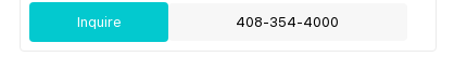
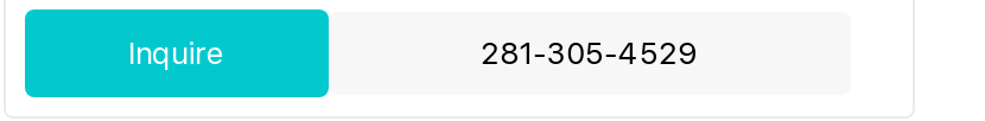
- 408-354-4000
+ 281-305-4529
